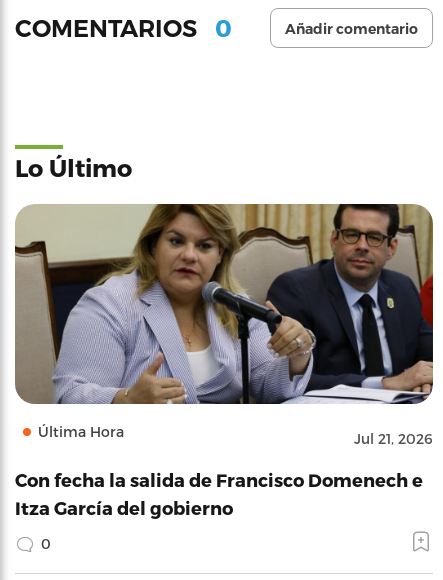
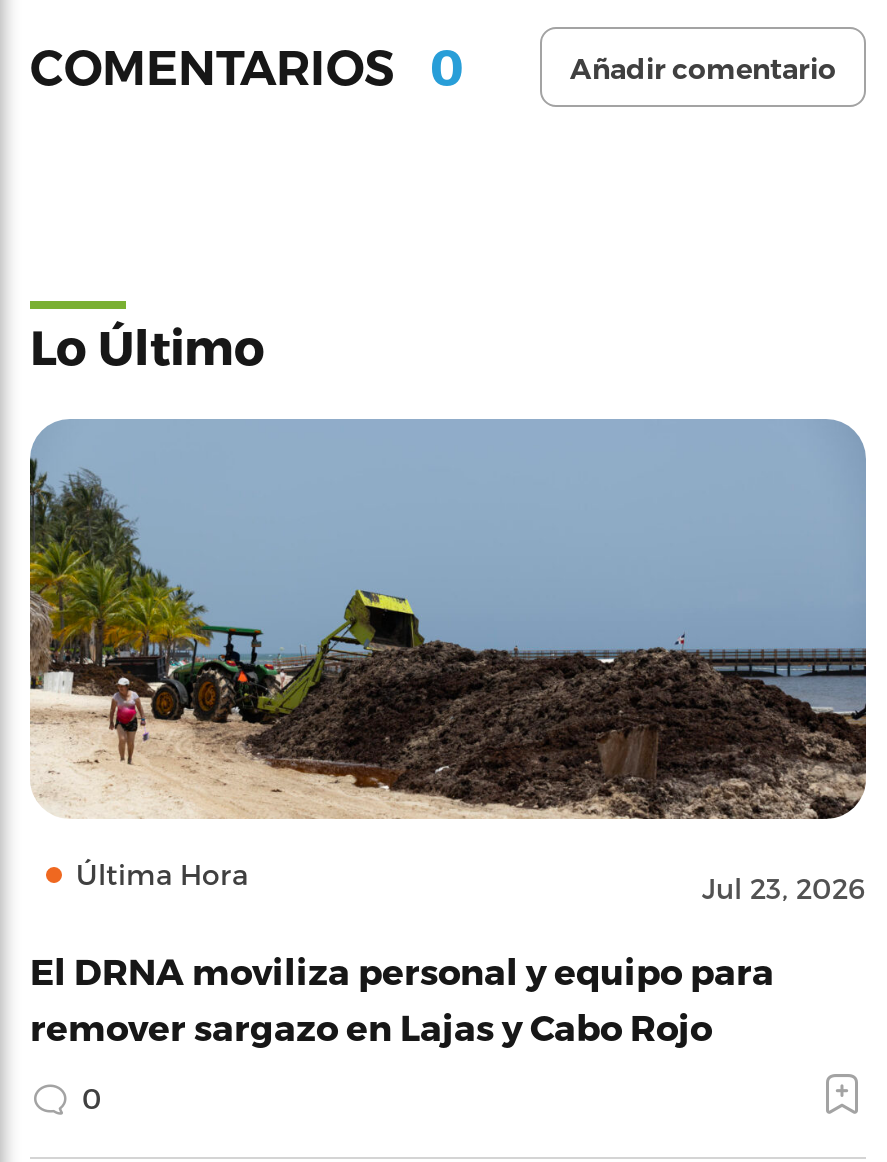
- [image]
- Jul 21, 2026
+ [image]
+ Jul 23, 2026

- Con fecha la salida de Francisco Domenech e
- Itza García del gobierno
+ El DRNA moviliza personal y equipo para
+ remover sargazo en Lajas y Cabo Rojo
